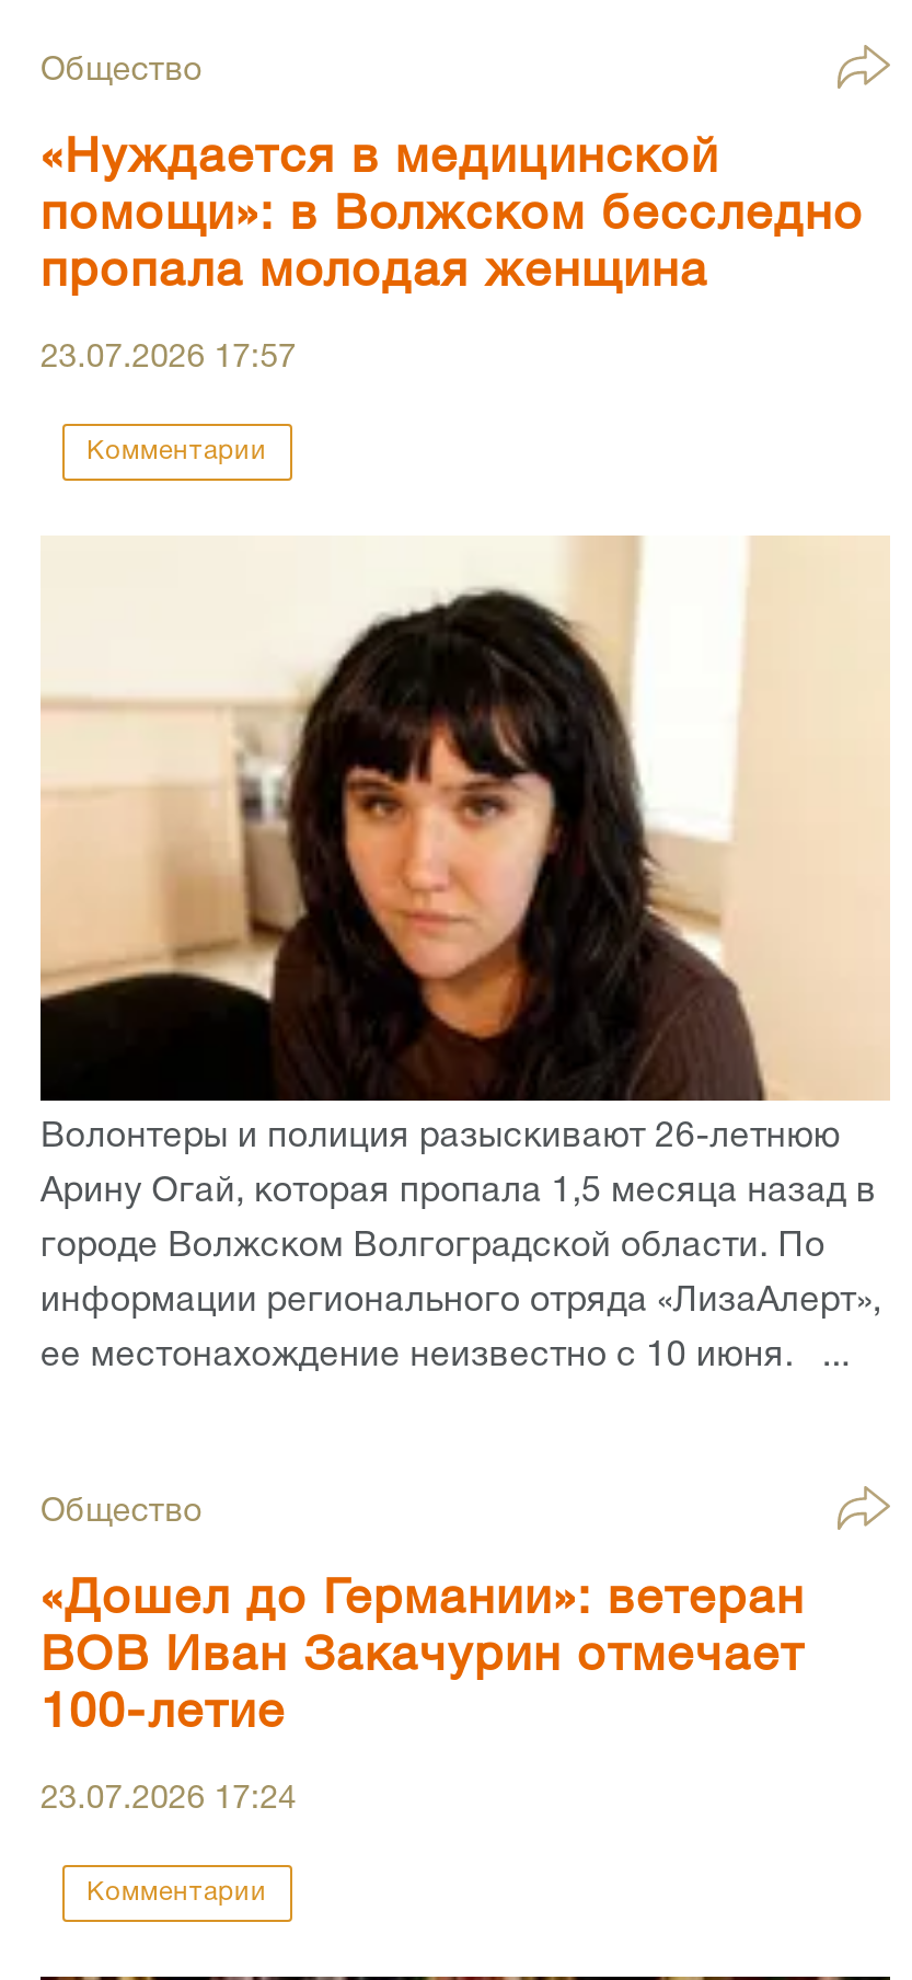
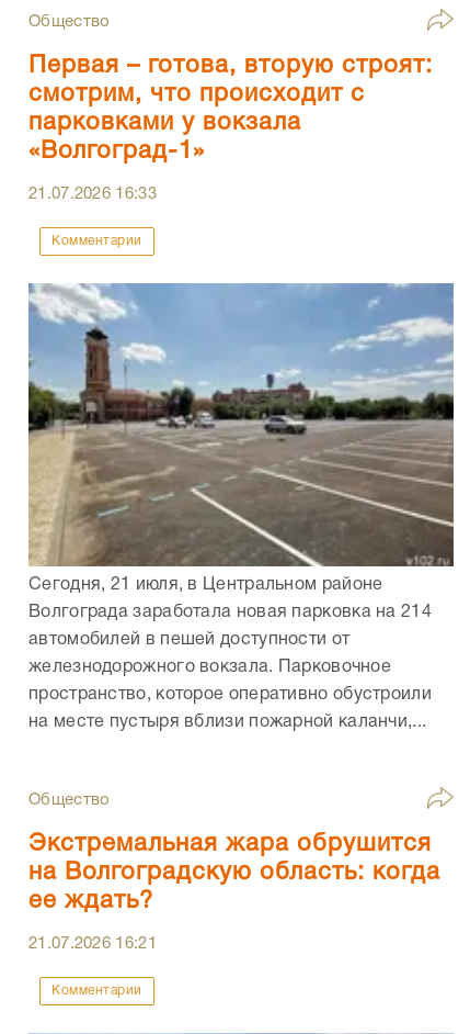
- «Нуждается в медицинской
- помощи»: в Волжском бесследно
- пропала молодая женщина
+ Первая – готова, вторую строят:
+ смотрим, что происходит с
+ парковками у вокзала
+ «Волгоград-1»

- 23.07.2026 17:57
+ 21.07.2026 16:33

- [image]
- Волонтеры и полиция разыскивают 26-летнюю
- Арину Огай, которая пропала 1,5 месяца назад в
- городе Волжском Волгоградской области. По
- информации регионального отряда «ЛизаАлерт»,
- ее местонахождение неизвестно с 10 июня. ...
+ [image]
+ Сегодня, 21 июля, в Центральном районе
+ Волгограда заработала новая парковка на 214
+ автомобилей в пешей доступности от
+ железнодорожного вокзала. Парковочное
+ пространство, которое оперативно обустроили
+ на месте пустыря вблизи пожарной каланчи,...

- «Дошел до Германии»: ветеран
- ВОВ Иван Закачурин отмечает
- 100-летие
+ Экстремальная жара обрушится
+ на Волгоградскую область: когда
+ ее ждать?

- 23.07.2026 17:24
+ 21.07.2026 16:21
